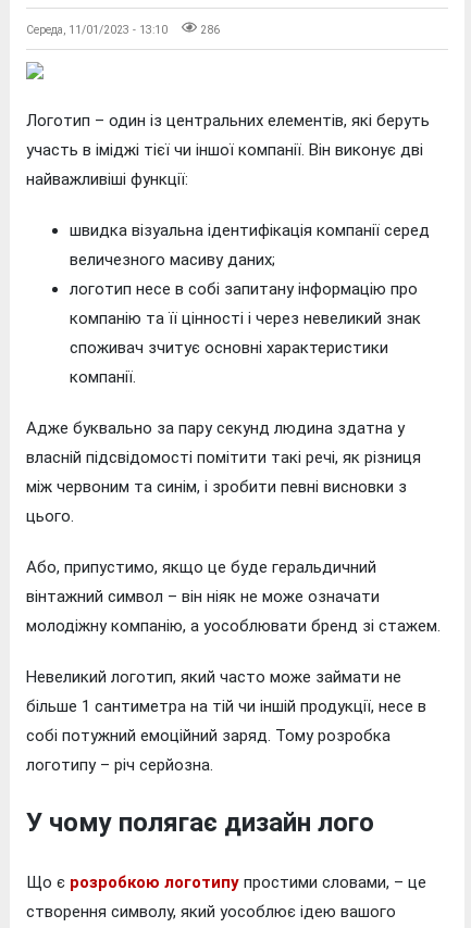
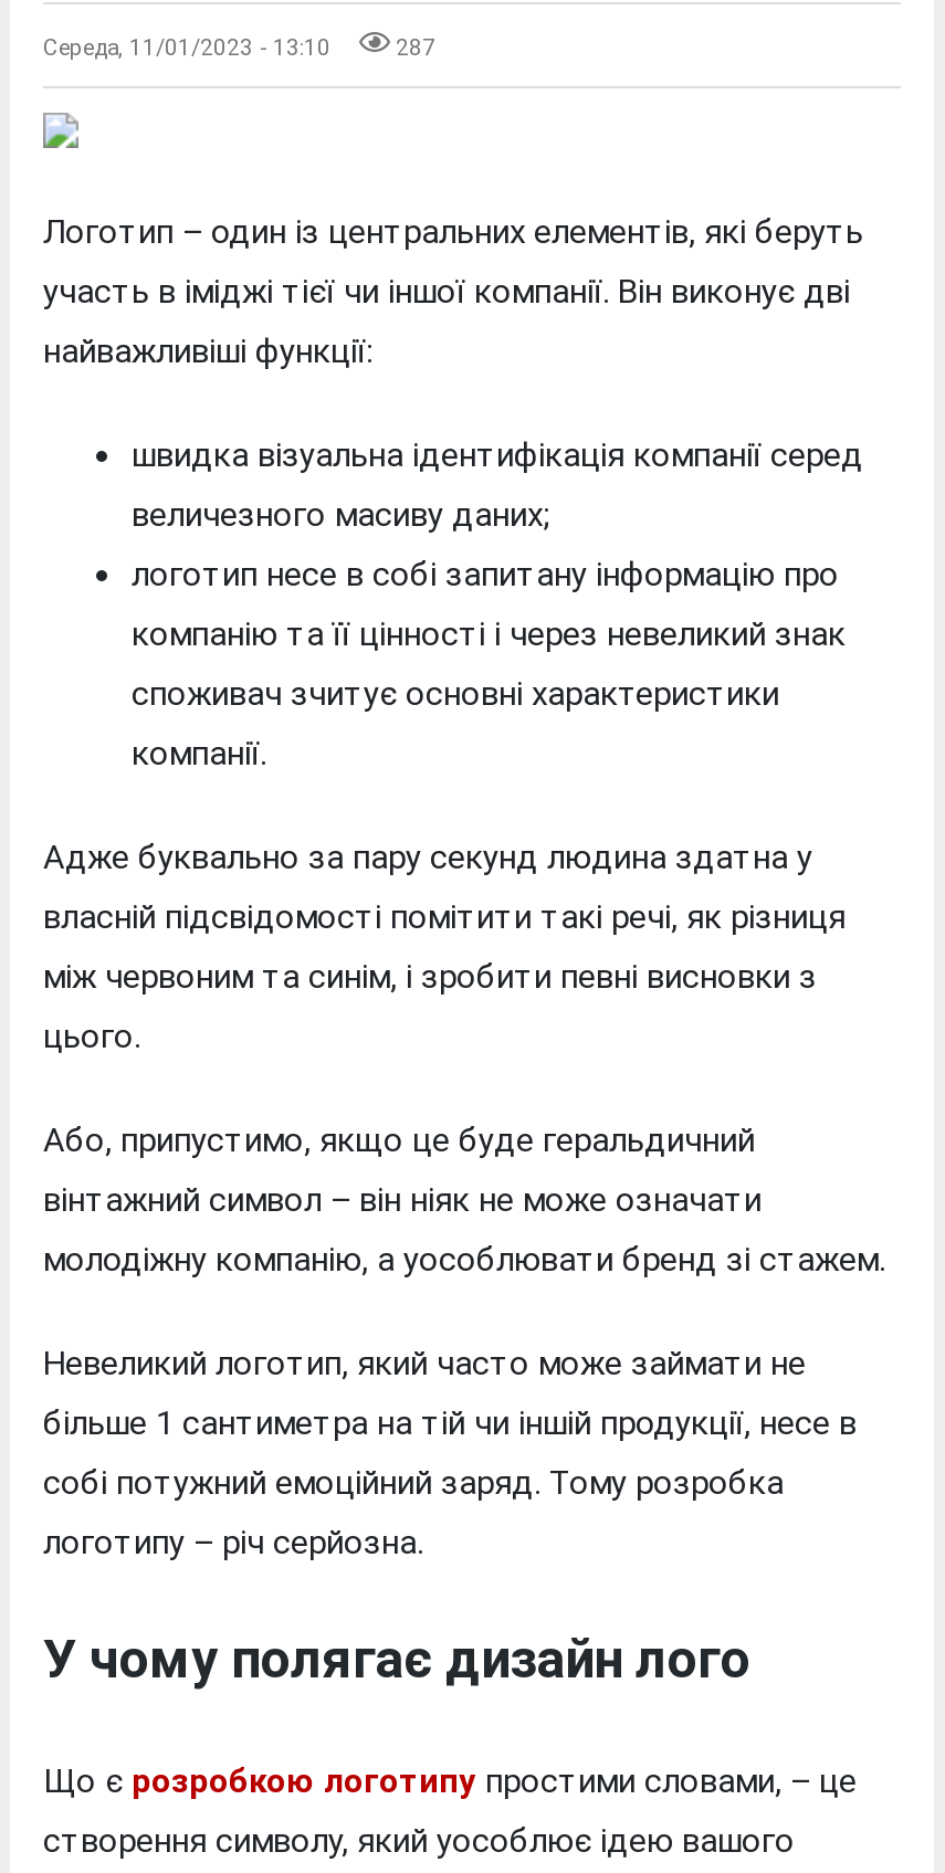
- 286
+ 287
